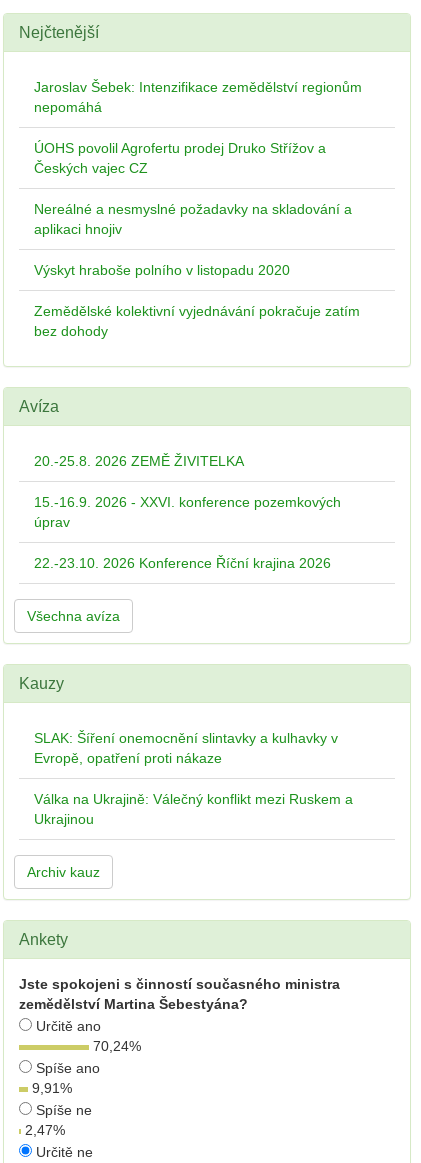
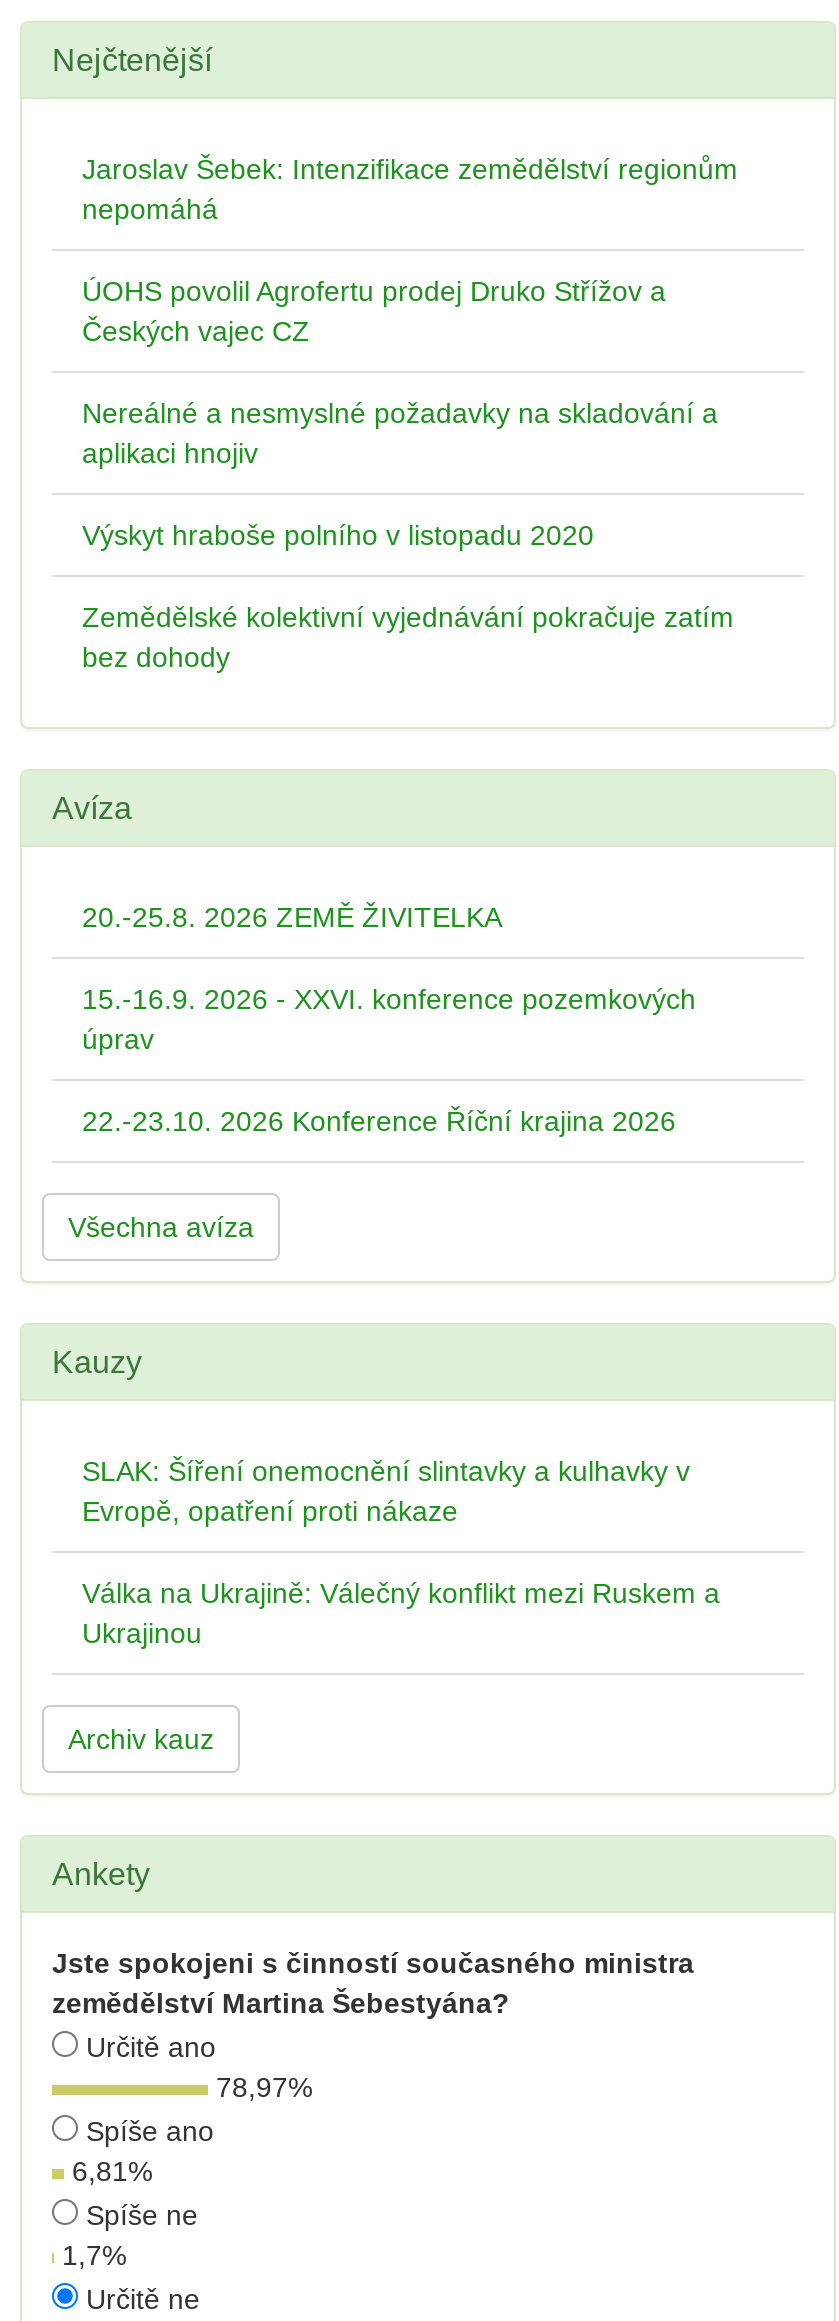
- 70,24%
+ 78,97%

- 9,91%
+ 6,81%

- 2,47%
+ 1,7%
